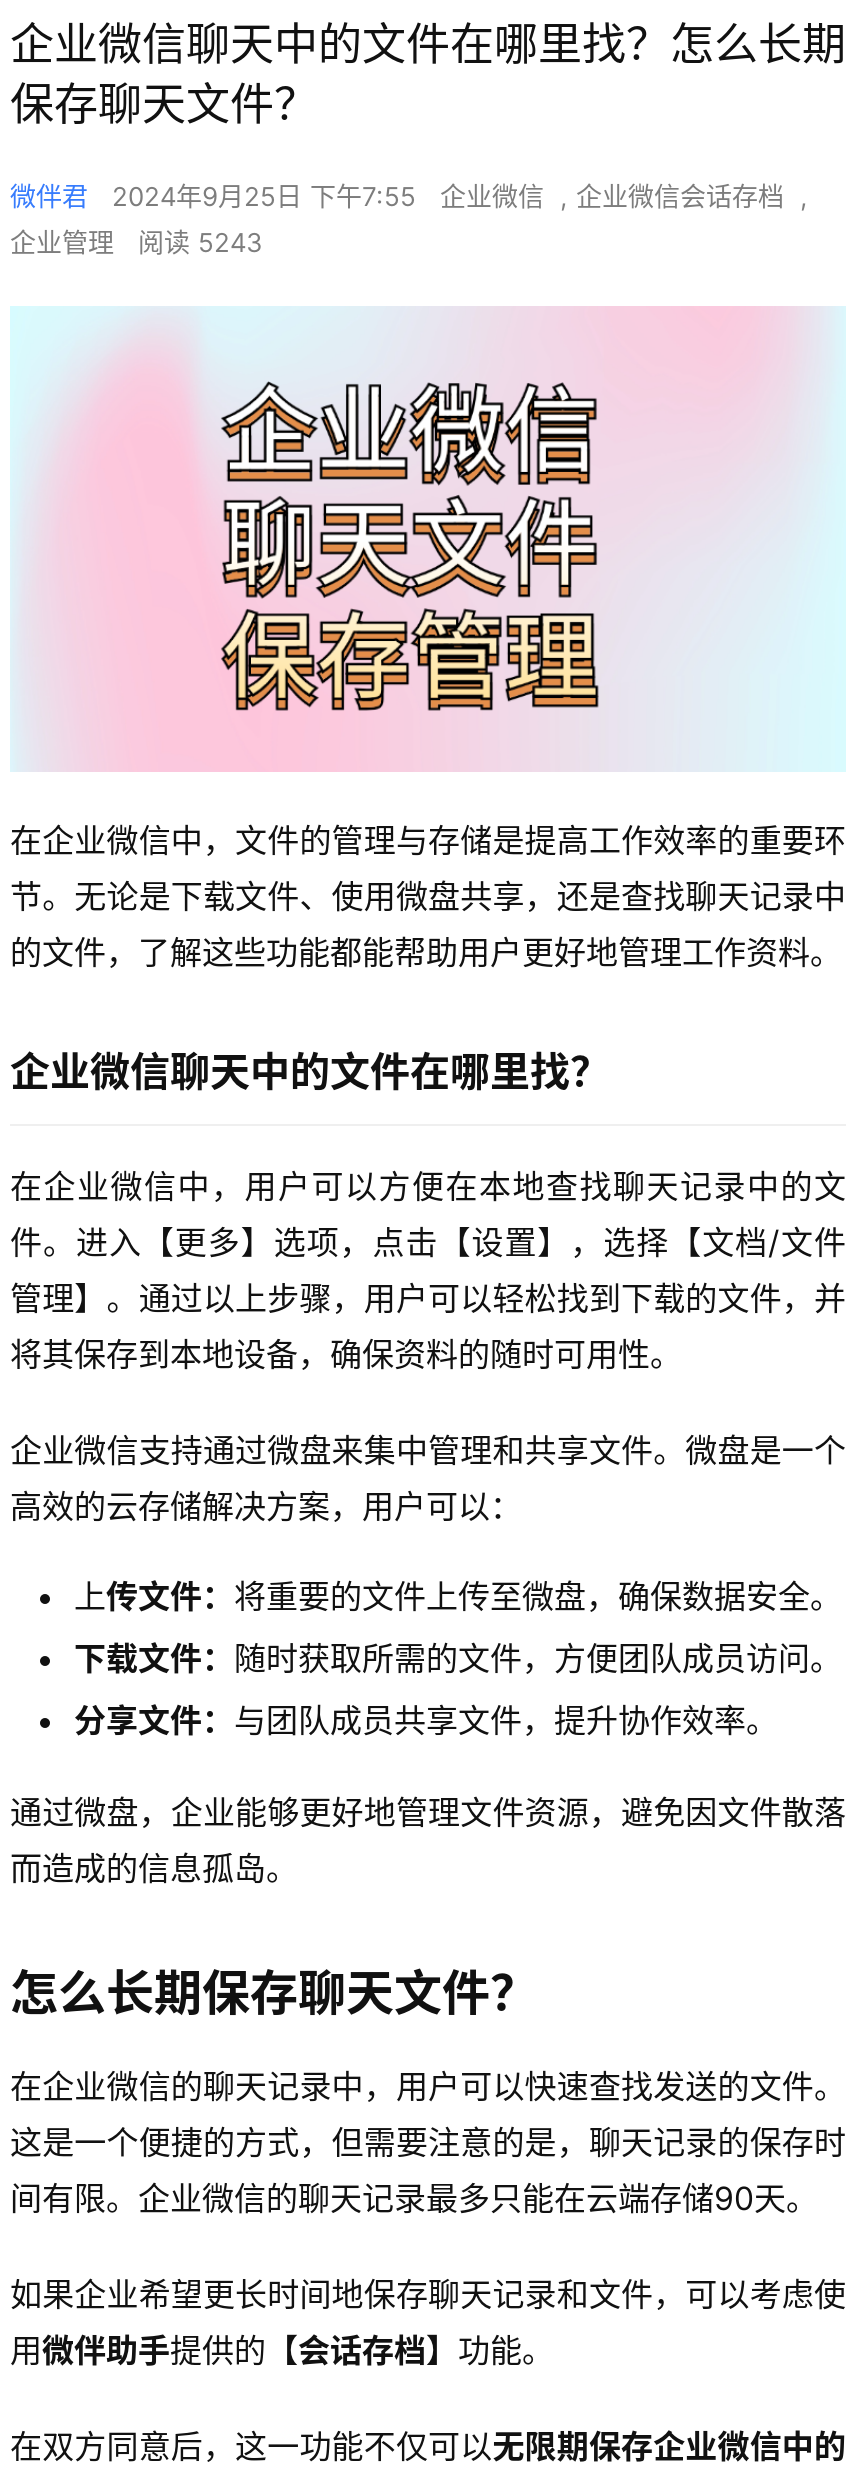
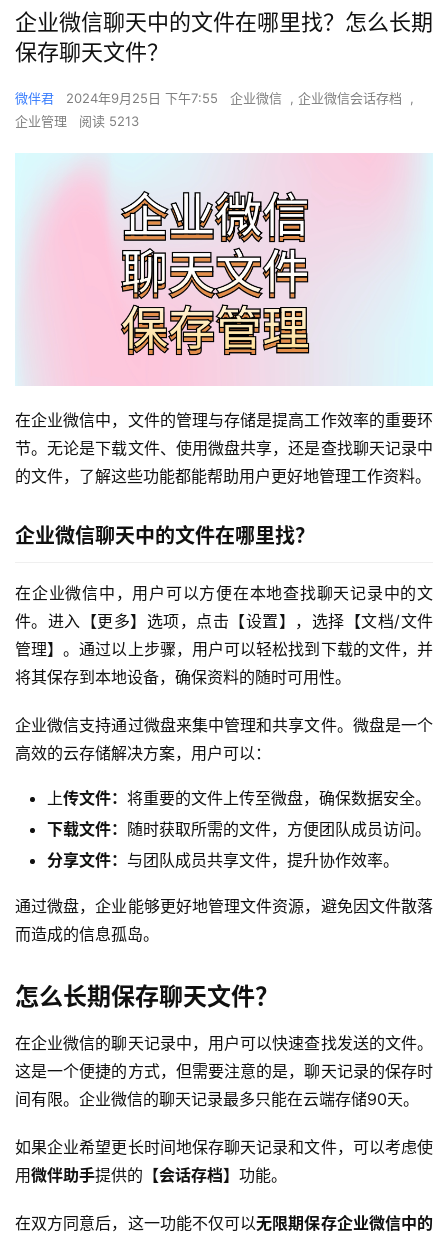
- 企业管理 阅读 5243
+ 企业管理 阅读 5213
